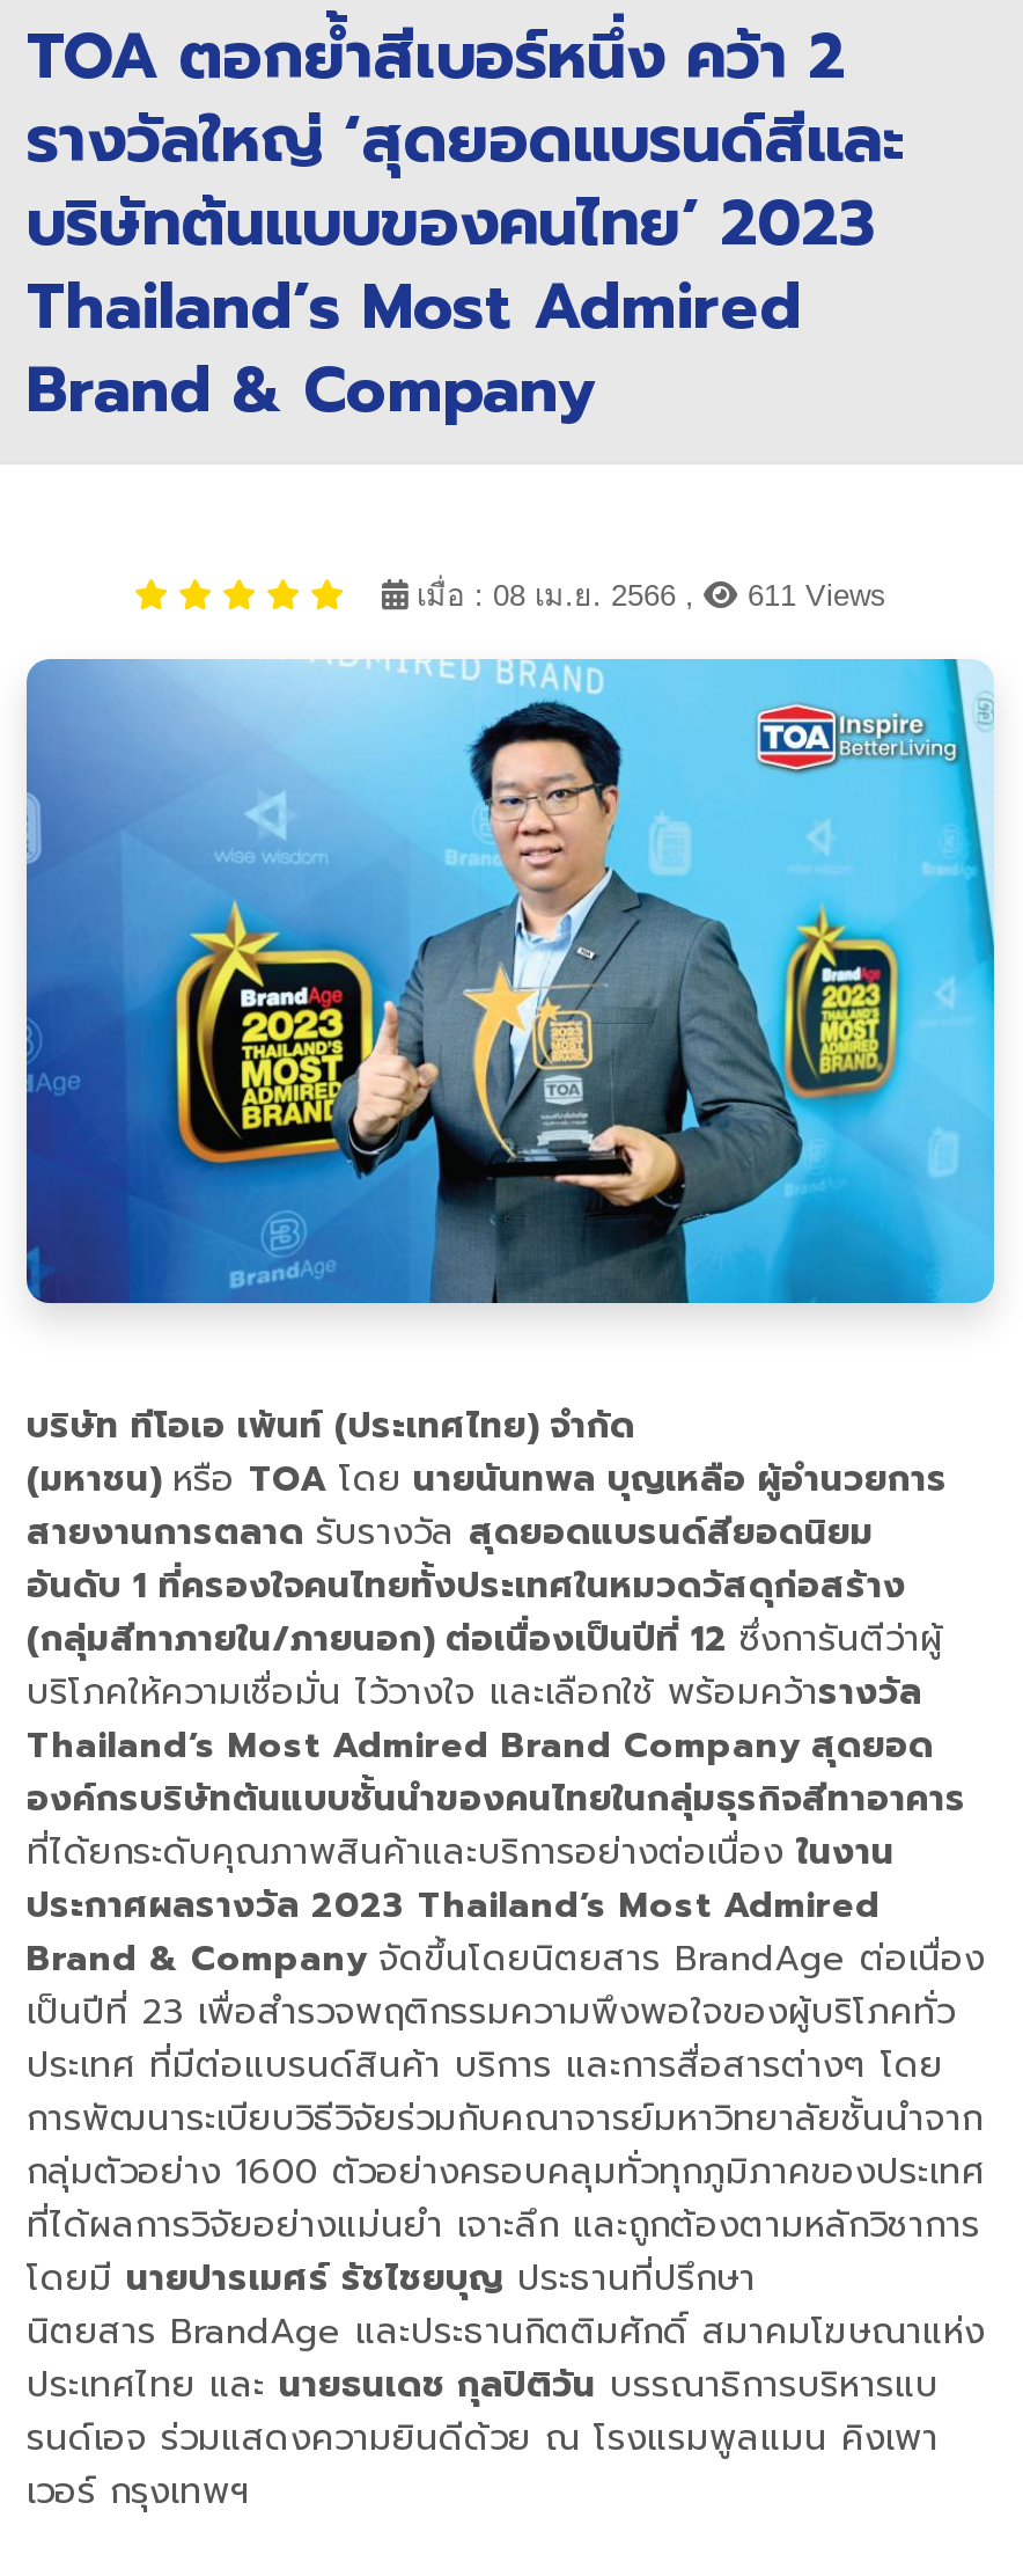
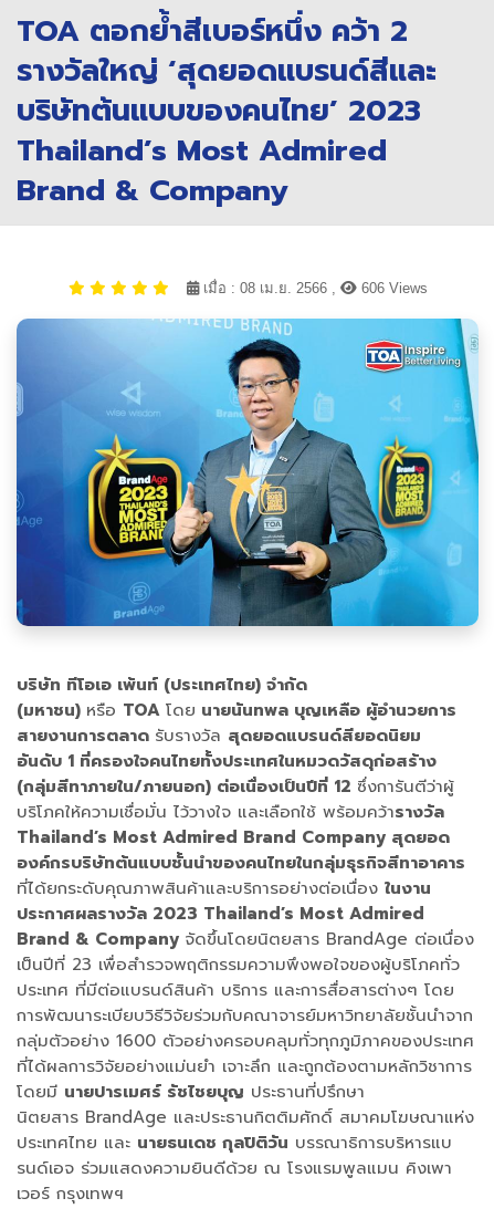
- 611 Views
+ 606 Views
